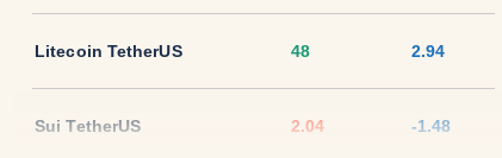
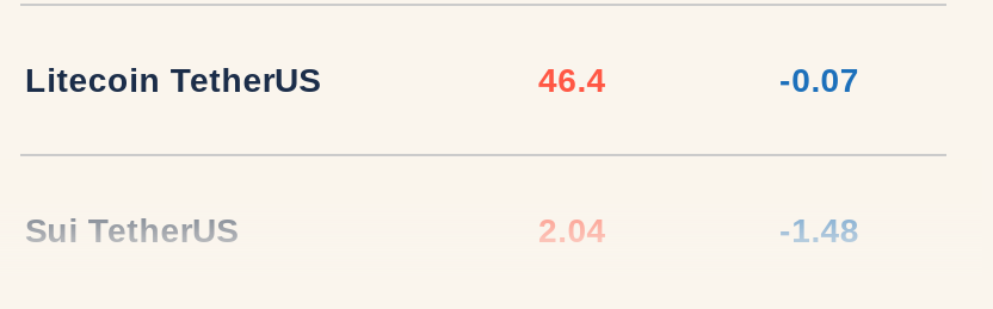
- 48
+ 46.4

- 2.94
+ -0.07
